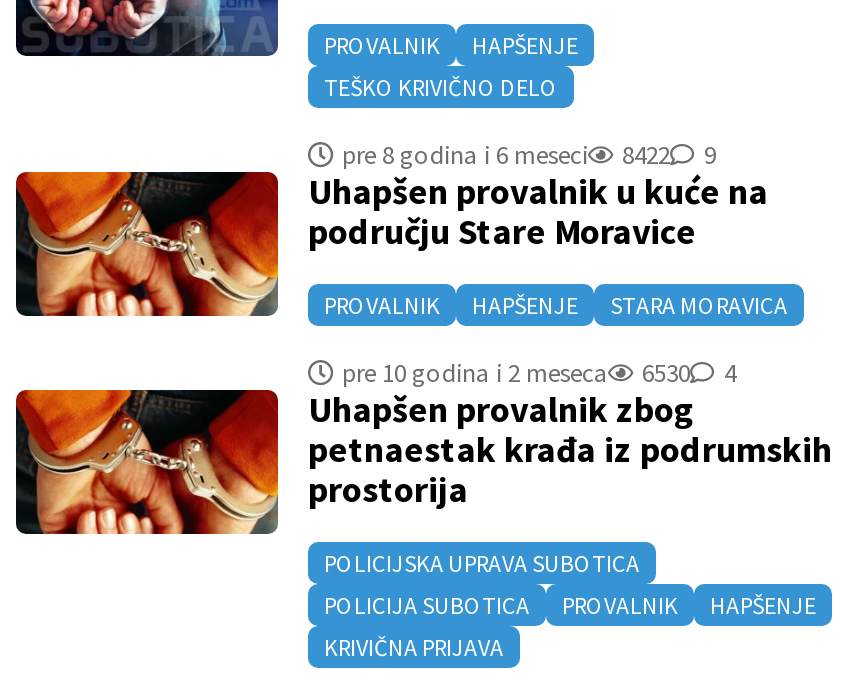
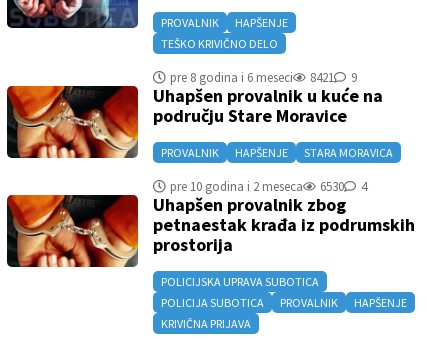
- pre 8 godina i 6 meseci 8422 9
+ pre 8 godina i 6 meseci 8421 9
